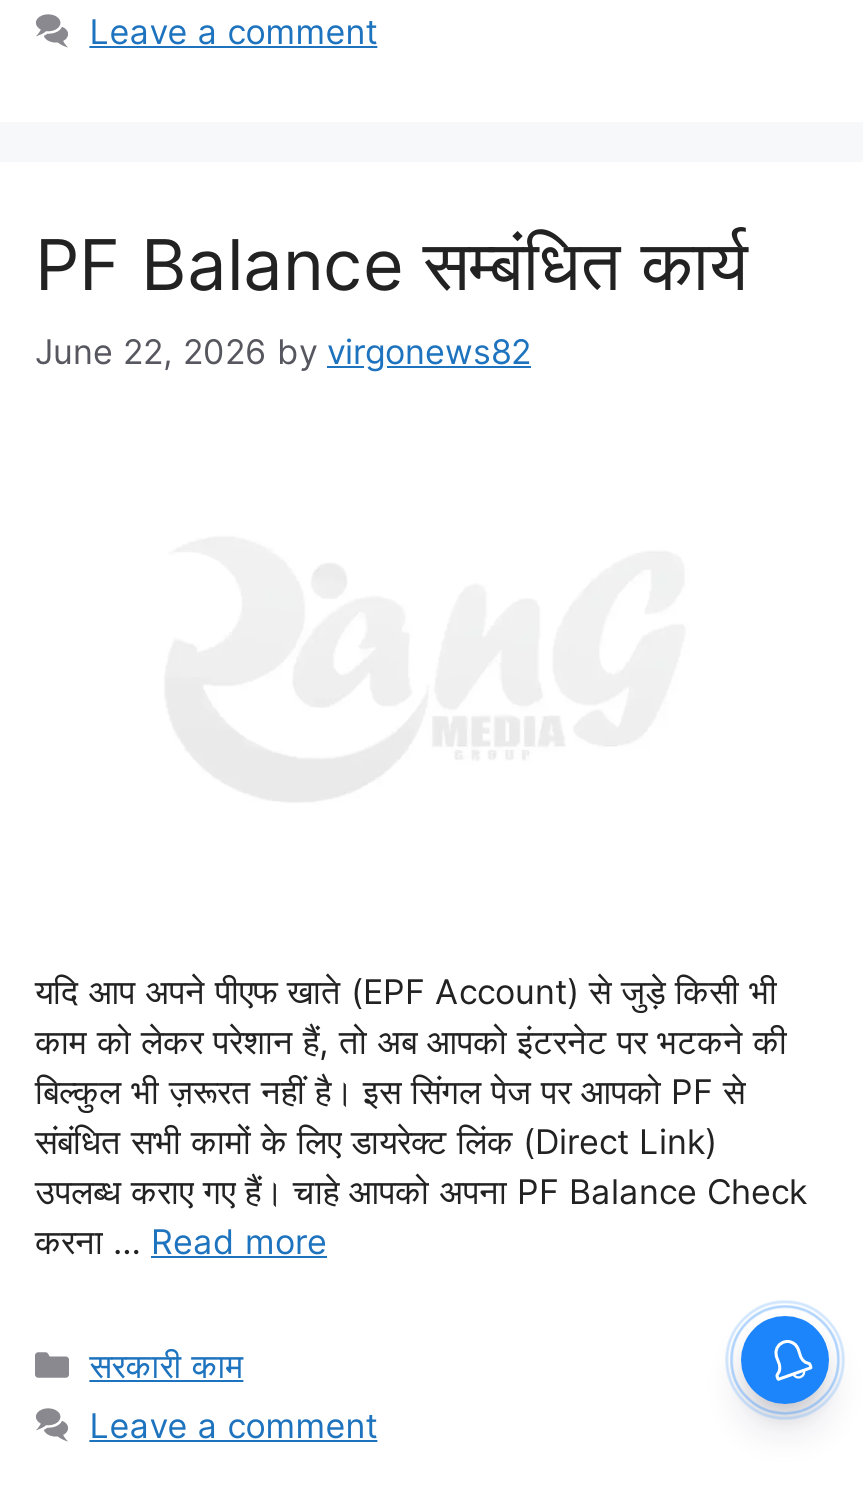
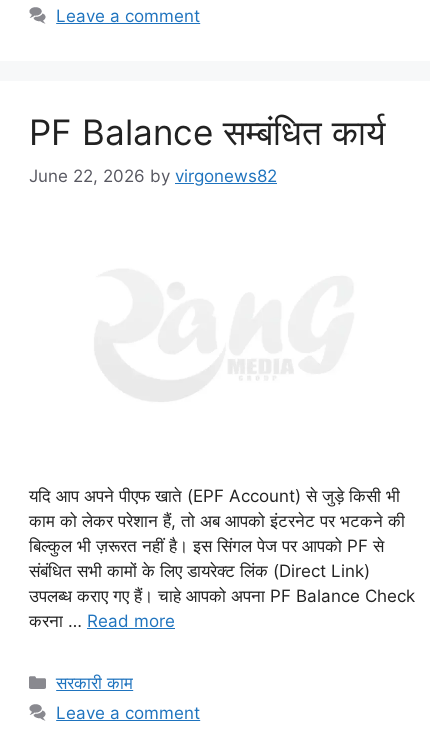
- [image]
